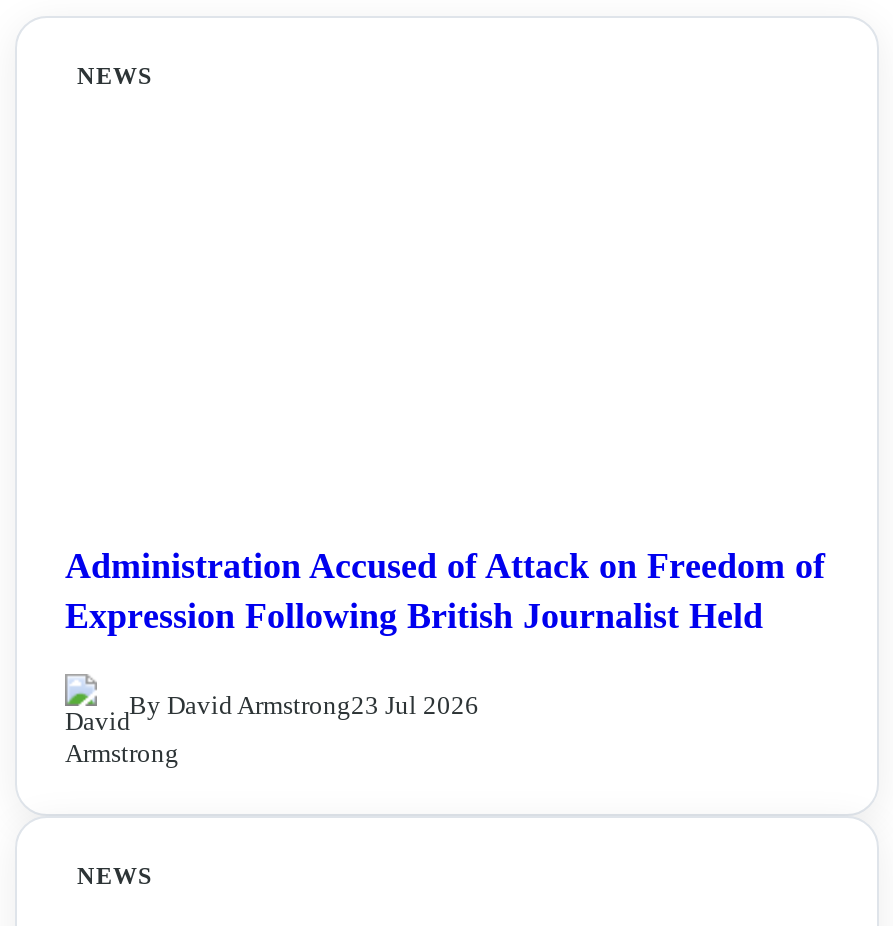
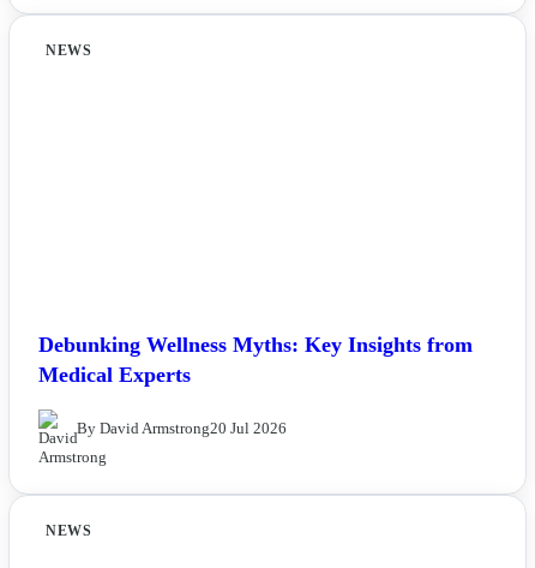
- Administration Accused of Attack on Freedom of
- Expression Following British Journalist Held
+ Debunking Wellness Myths: Key Insights from
+ Medical Experts

- By David Armstrong23 Jul 2026
+ By David Armstrong20 Jul 2026
